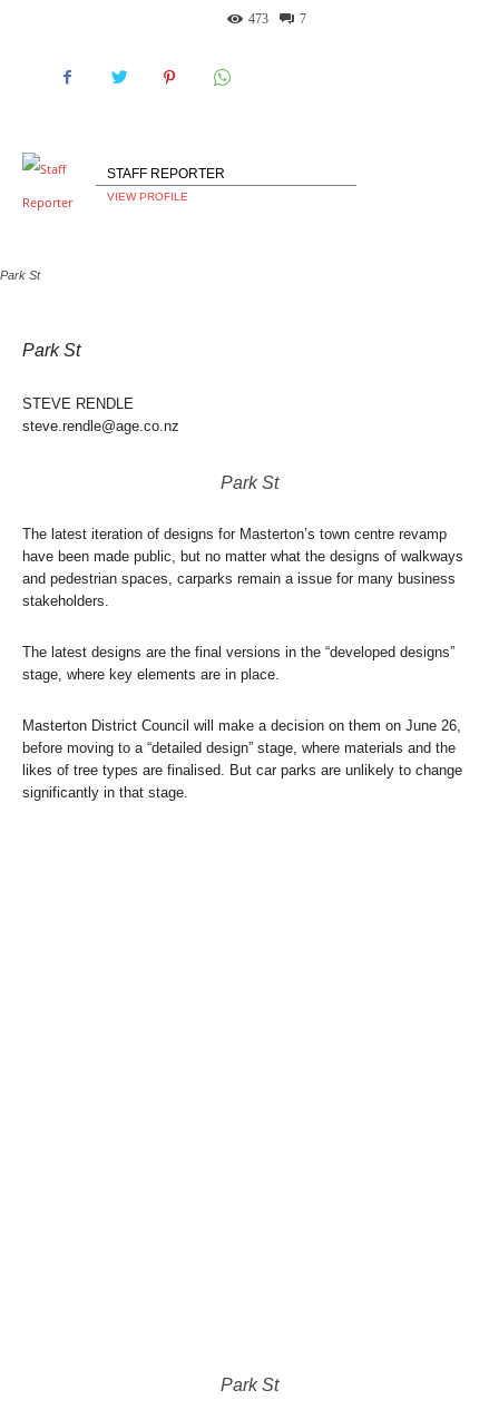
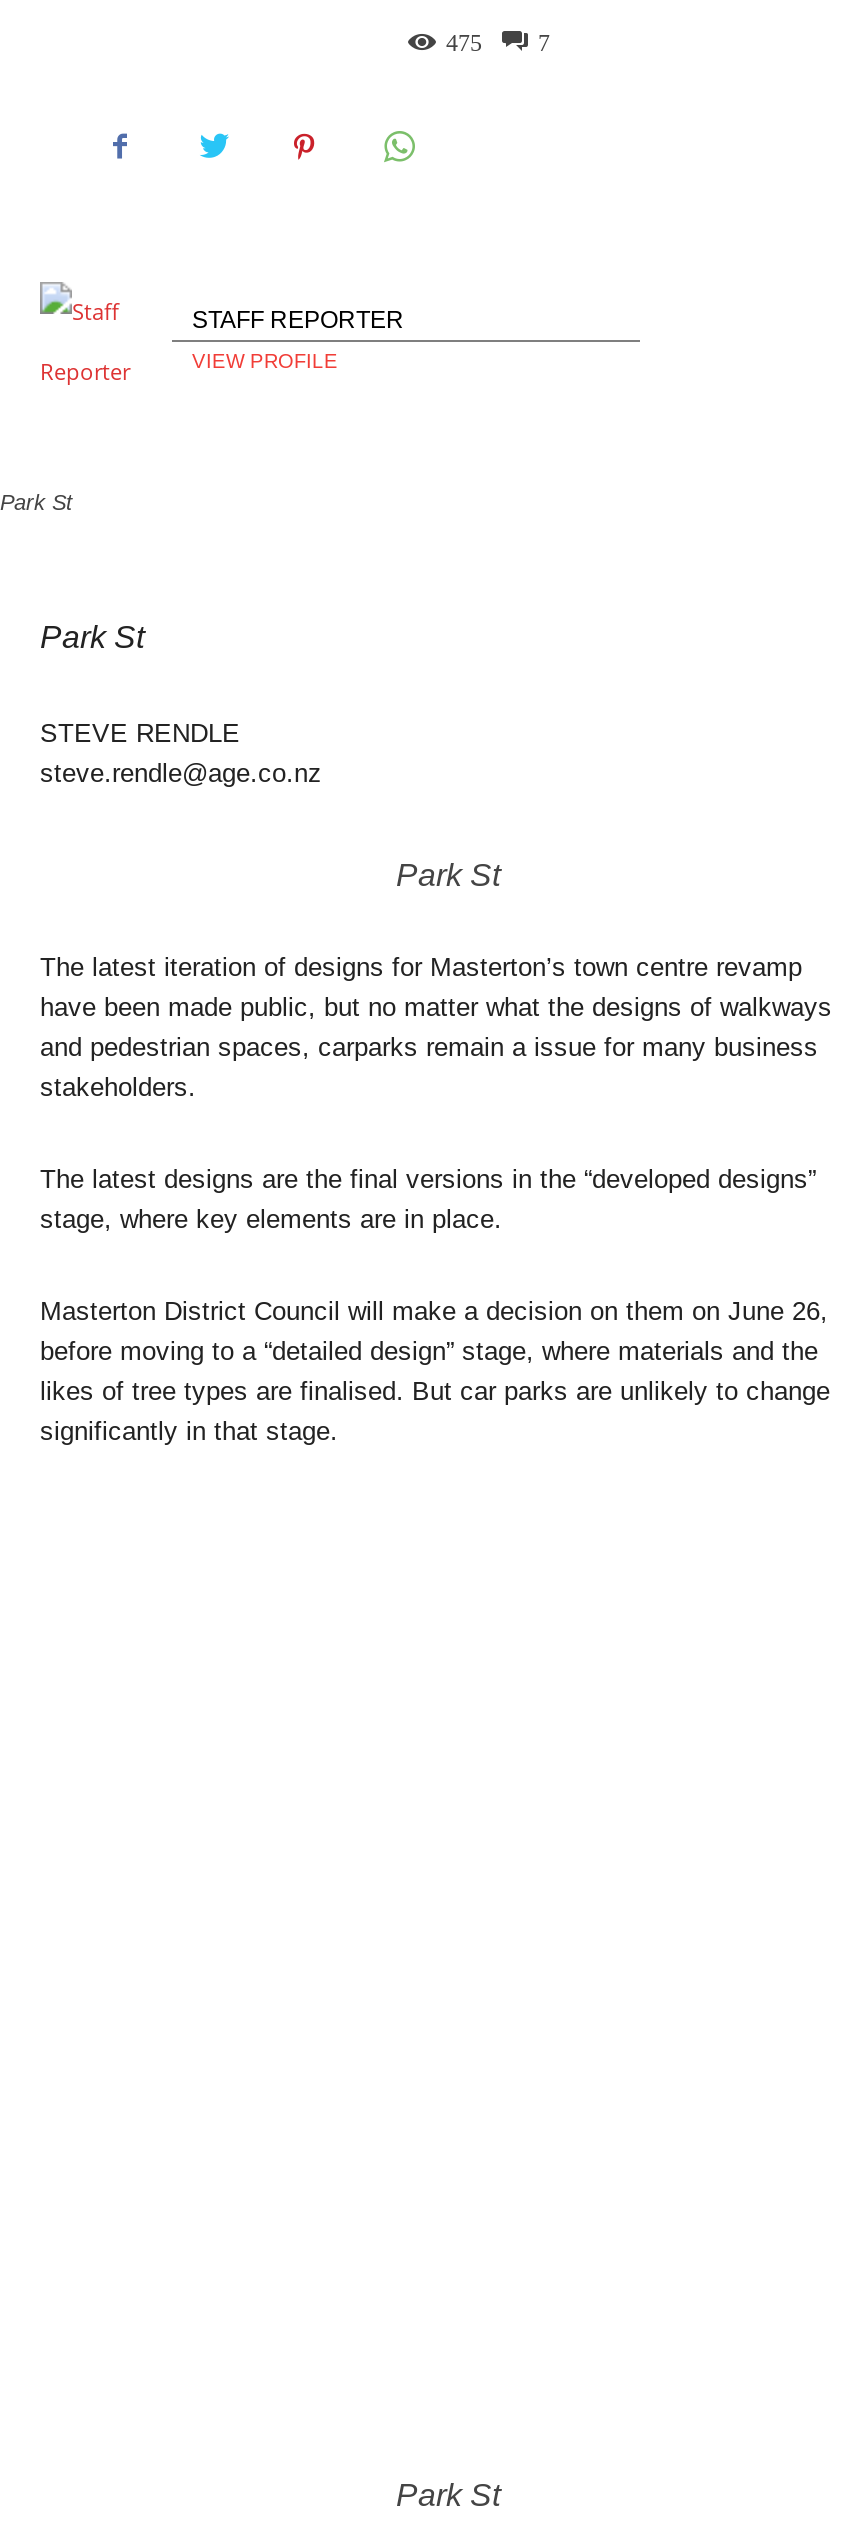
- 473 7
+ 475 7
